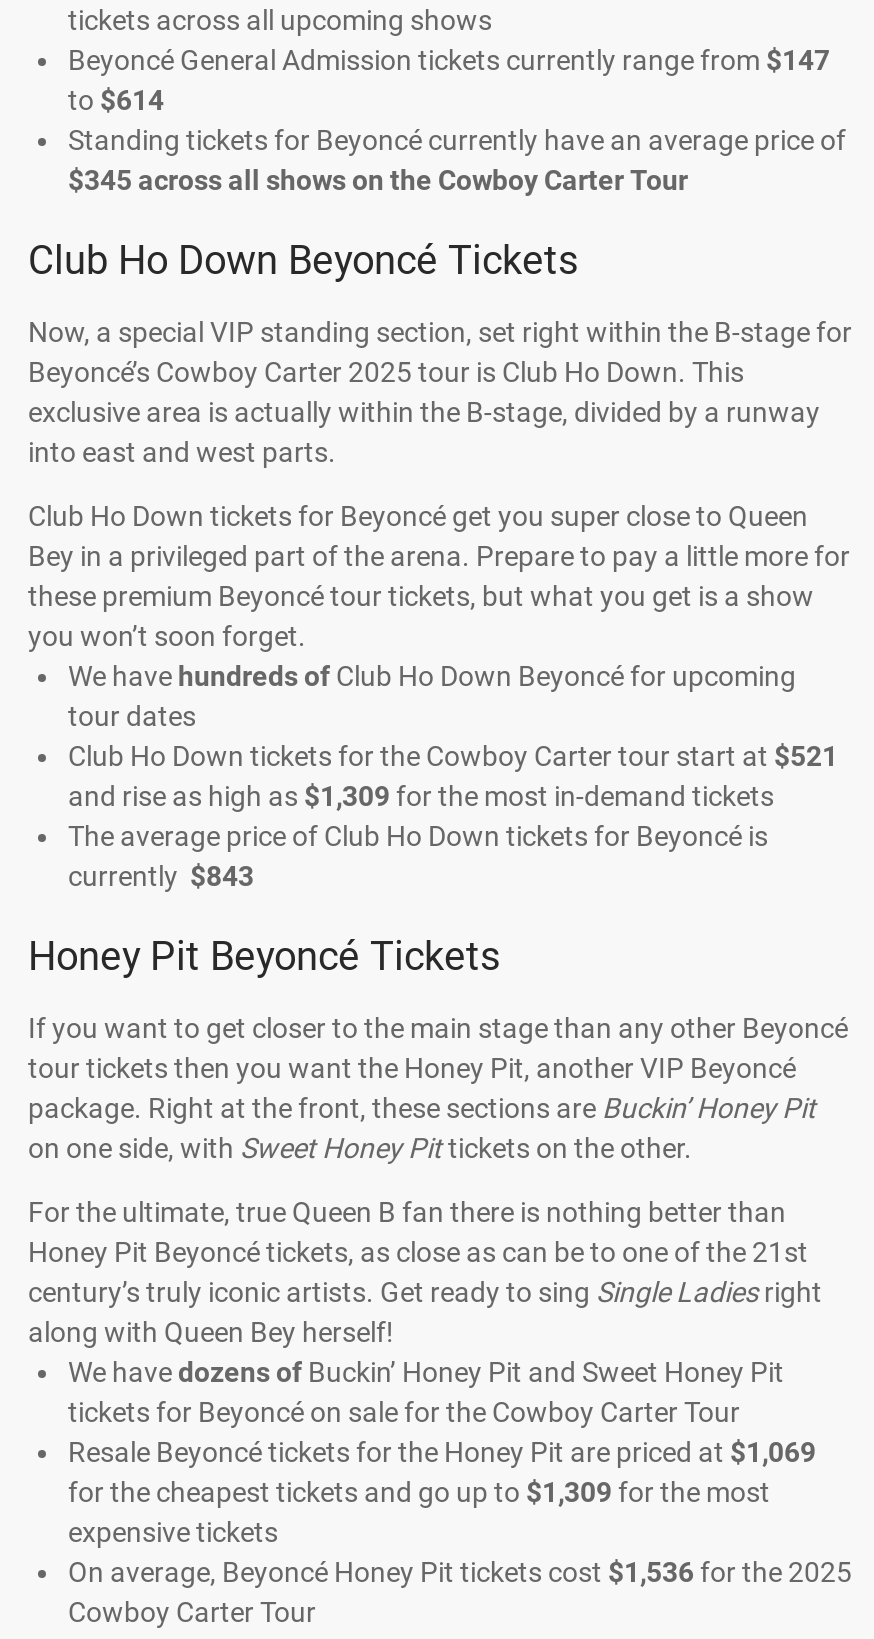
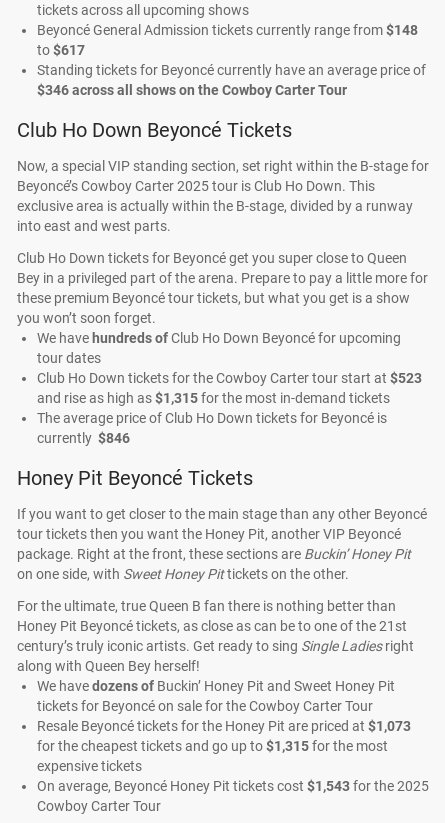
- Beyoncé General Admission tickets currently range from $147
+ Beyoncé General Admission tickets currently range from $148

- to $614
+ to $617

- $345 across all shows on the Cowboy Carter Tour
+ $346 across all shows on the Cowboy Carter Tour

- Club Ho Down tickets for the Cowboy Carter tour start at $521
+ Club Ho Down tickets for the Cowboy Carter tour start at $523

- and rise as high as $1,309 for the most in-demand tickets
+ and rise as high as $1,315 for the most in-demand tickets

- currently $843
+ currently $846

- Resale Beyoncé tickets for the Honey Pit are priced at $1,069
+ Resale Beyoncé tickets for the Honey Pit are priced at $1,073

- for the cheapest tickets and go up to $1,309 for the most
+ for the cheapest tickets and go up to $1,315 for the most

- On average, Beyoncé Honey Pit tickets cost $1,536 for the 2025
+ On average, Beyoncé Honey Pit tickets cost $1,543 for the 2025
